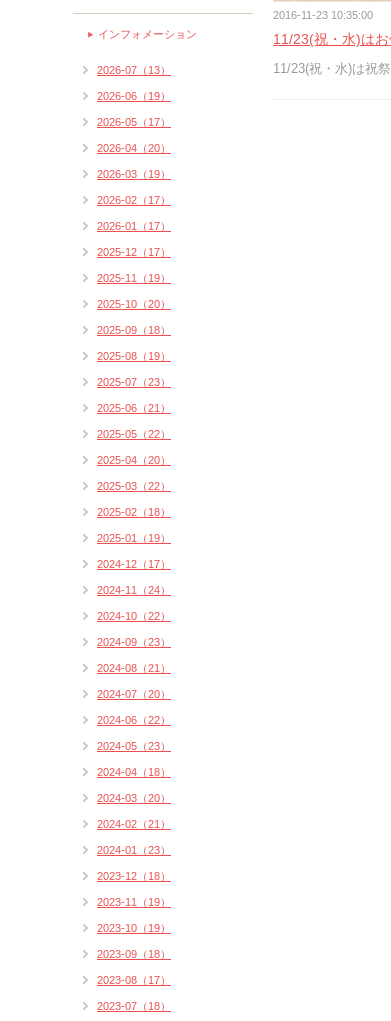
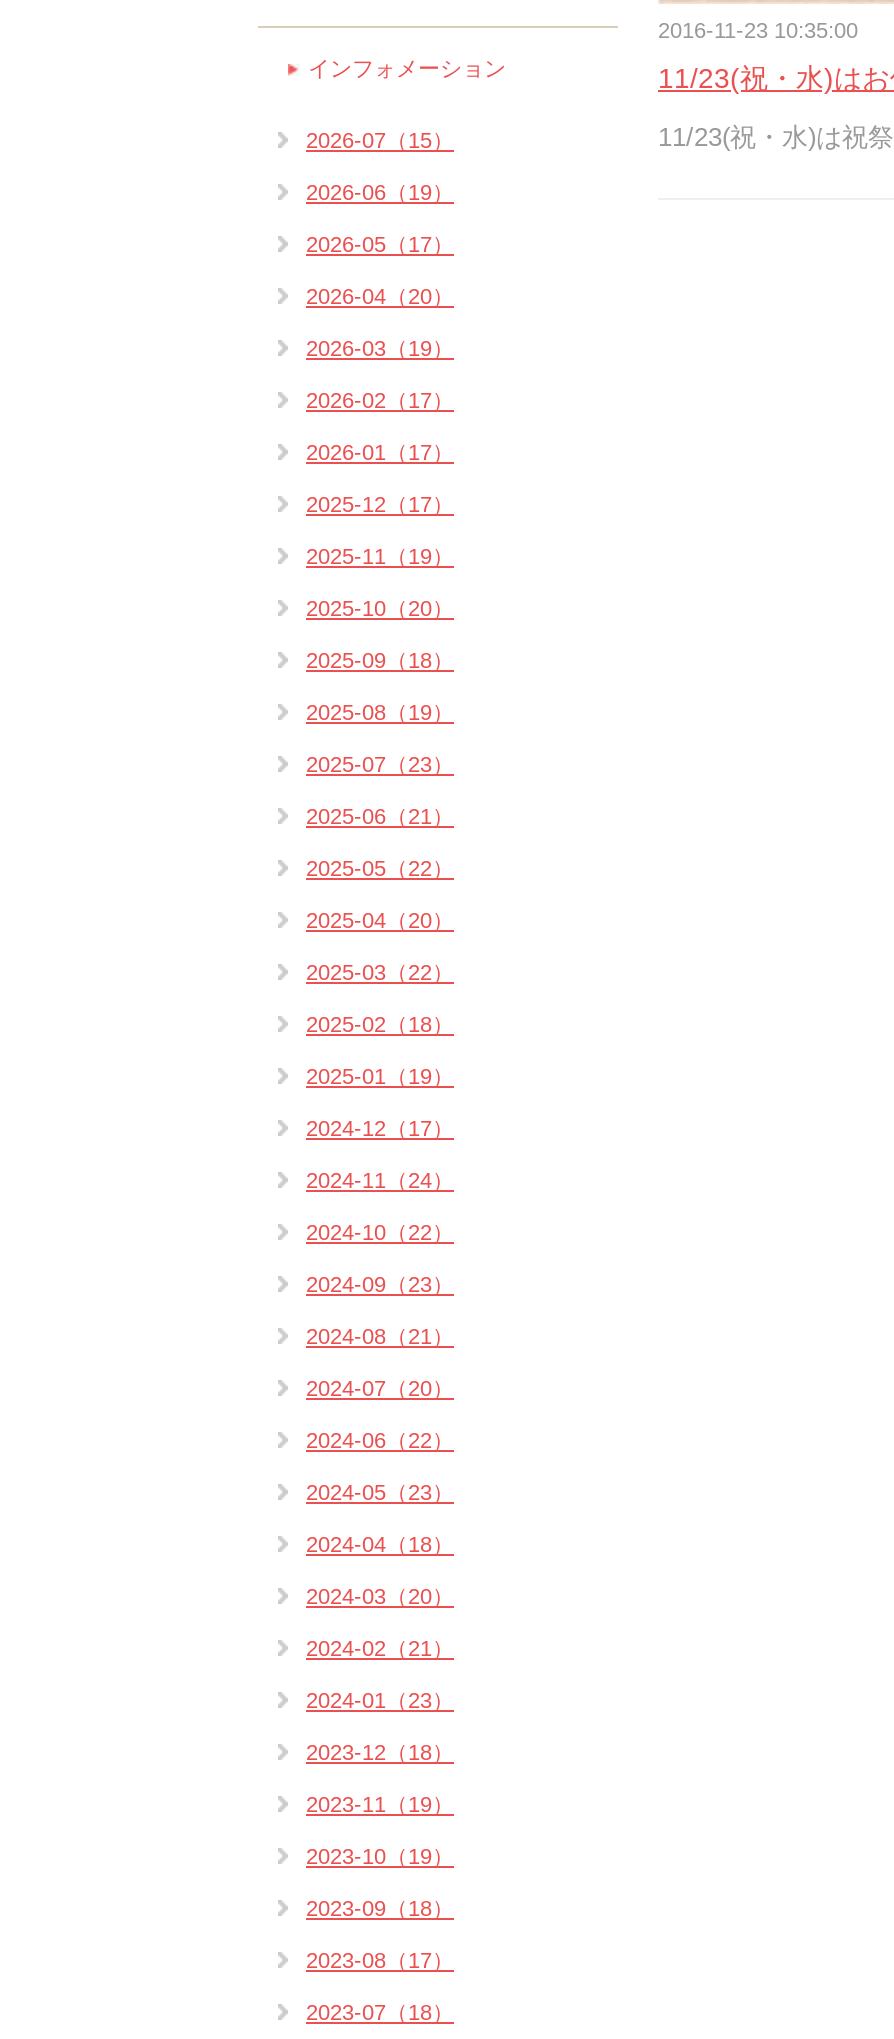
- 2026-07（13）
+ 2026-07（15）
